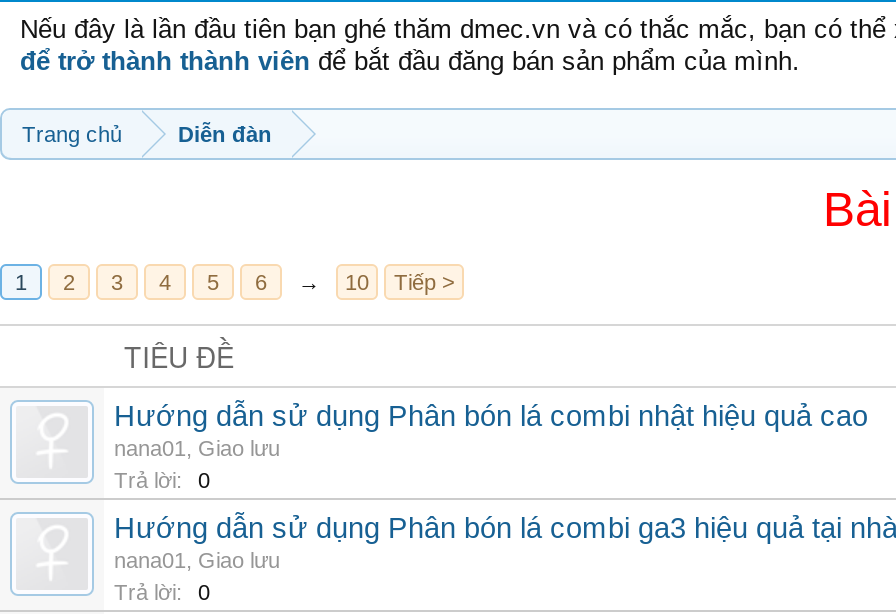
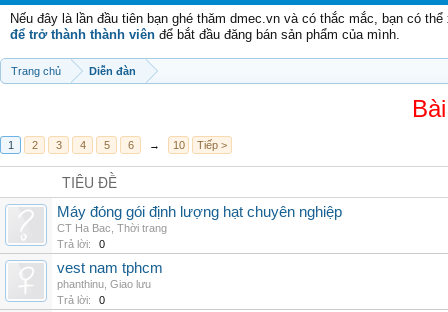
- Hướng dẫn sử dụng Phân bón lá combi nhật hiệu quả cao
- nana01, Giao lưu
+ Máy đóng gói định lượng hạt chuyên nghiệp
+ CT Ha Bac, Thời trang

- Hướng dẫn sử dụng Phân bón lá combi ga3 hiệu quả tại nhà
- nana01, Giao lưu
+ vest nam tphcm
+ phanthinu, Giao lưu
